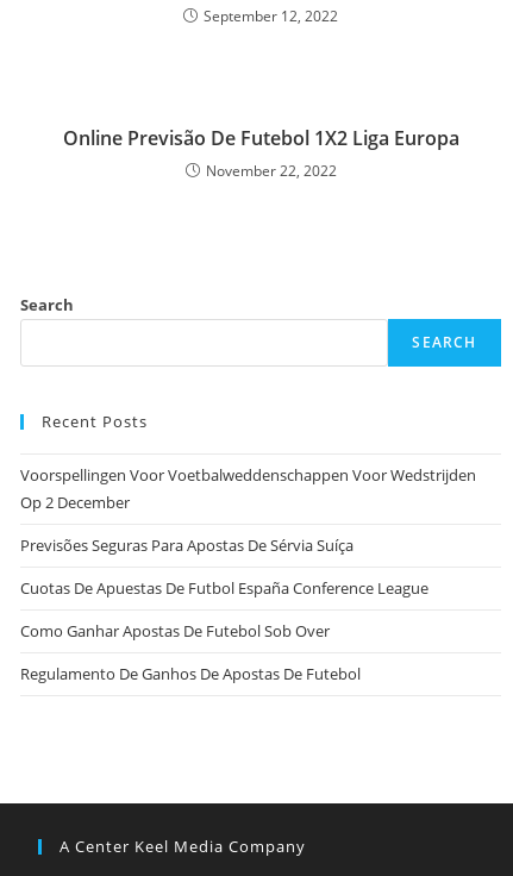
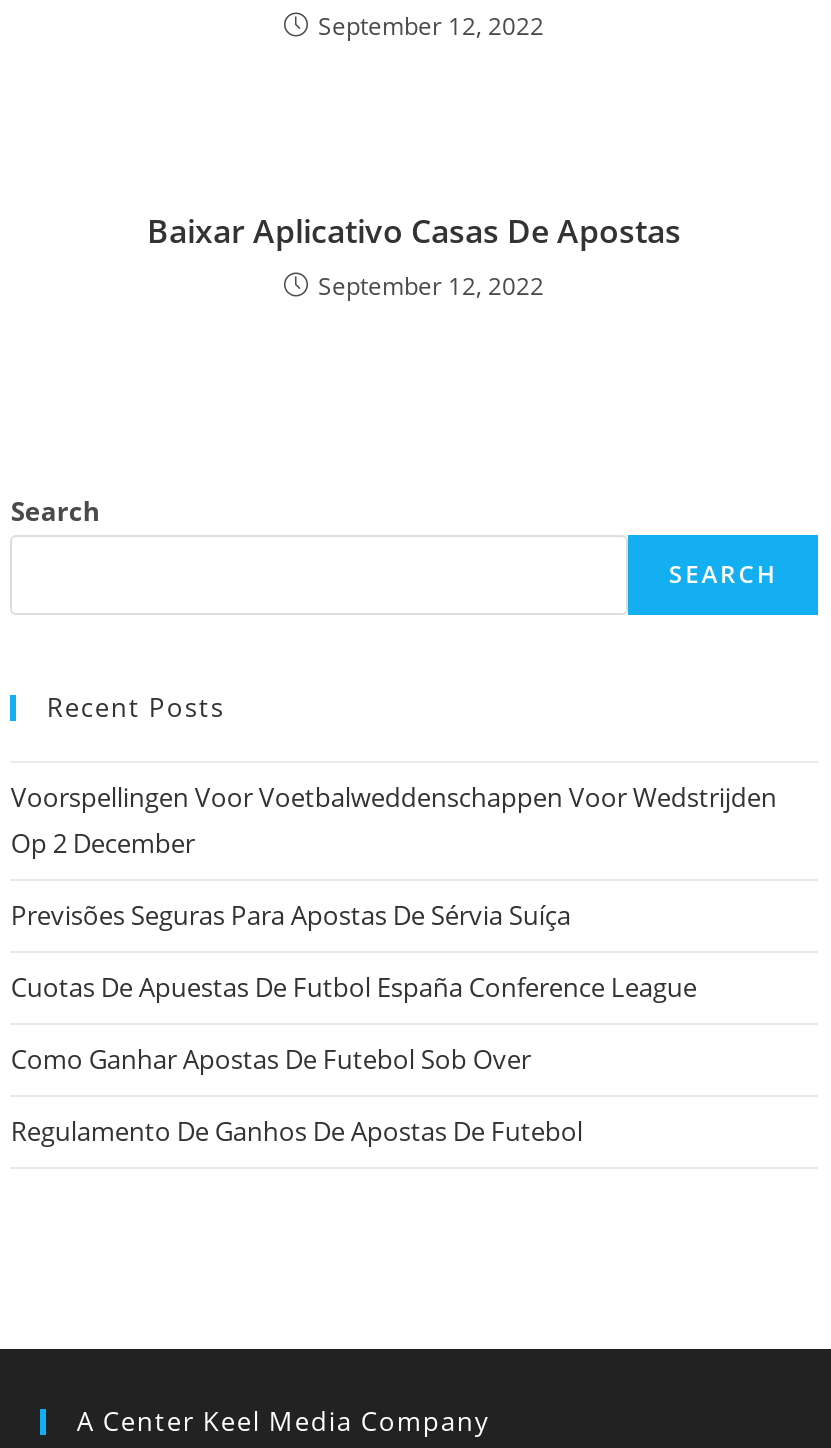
- Online Previsão De Futebol 1X2 Liga Europa
- November 22, 2022
+ Baixar Aplicativo Casas De Apostas
+ September 12, 2022
